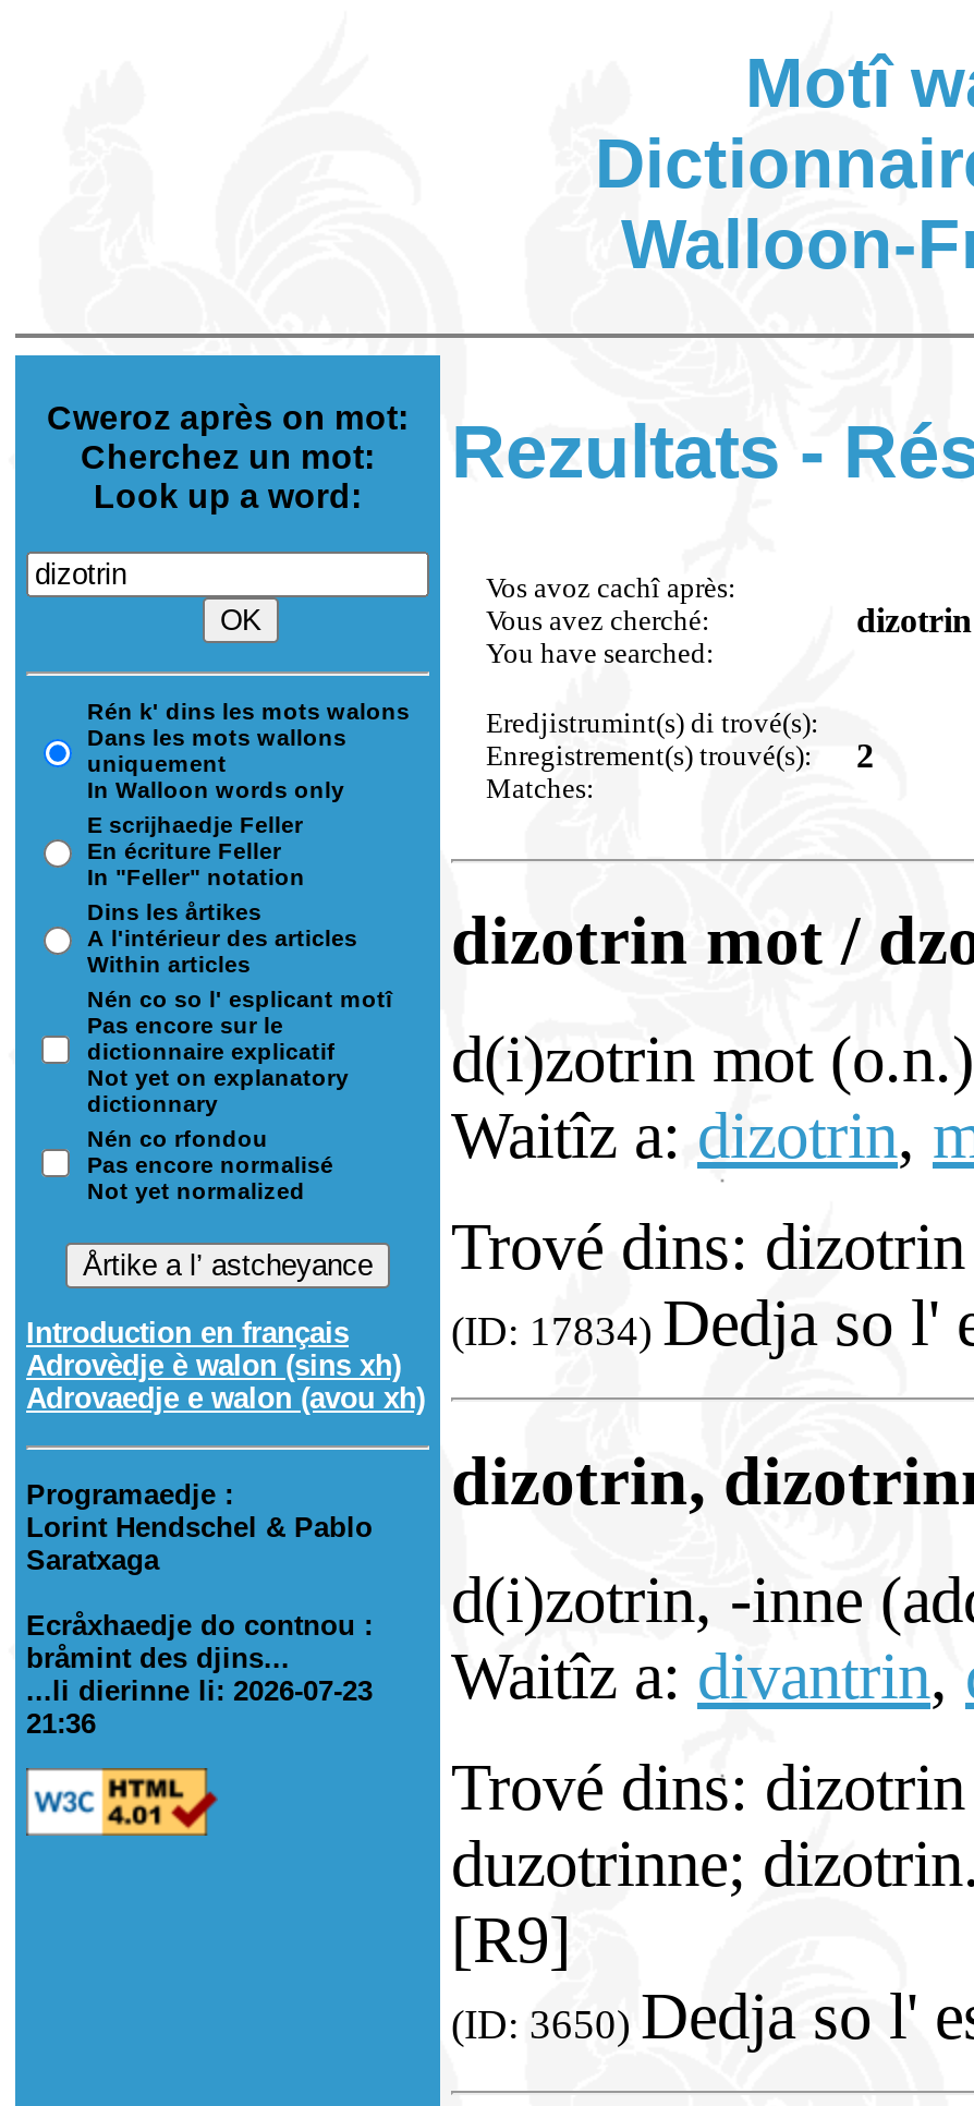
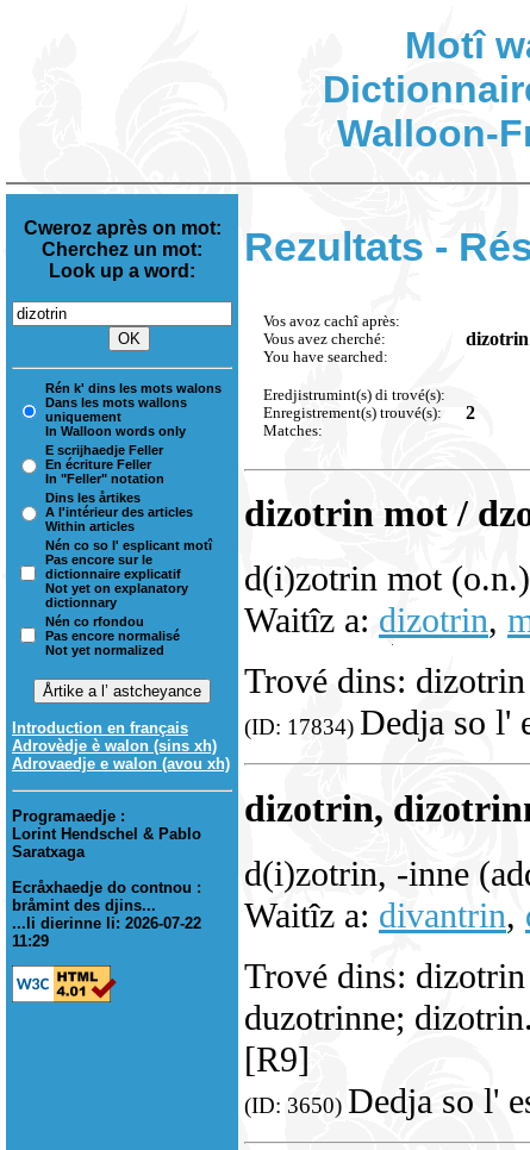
- ...li dierinne li: 2026-07-23
+ ...li dierinne li: 2026-07-22

- 21:36
+ 11:29
